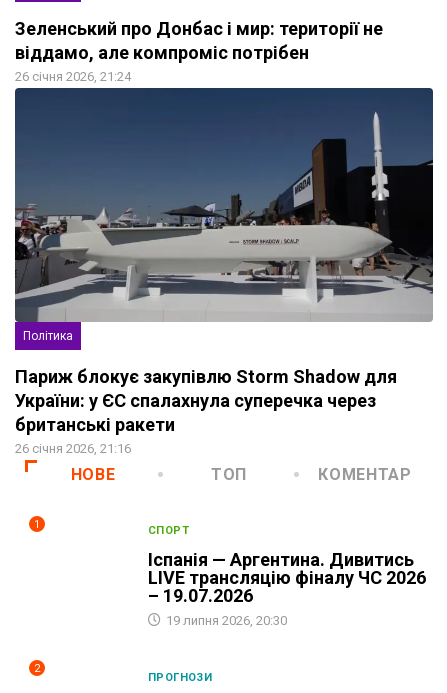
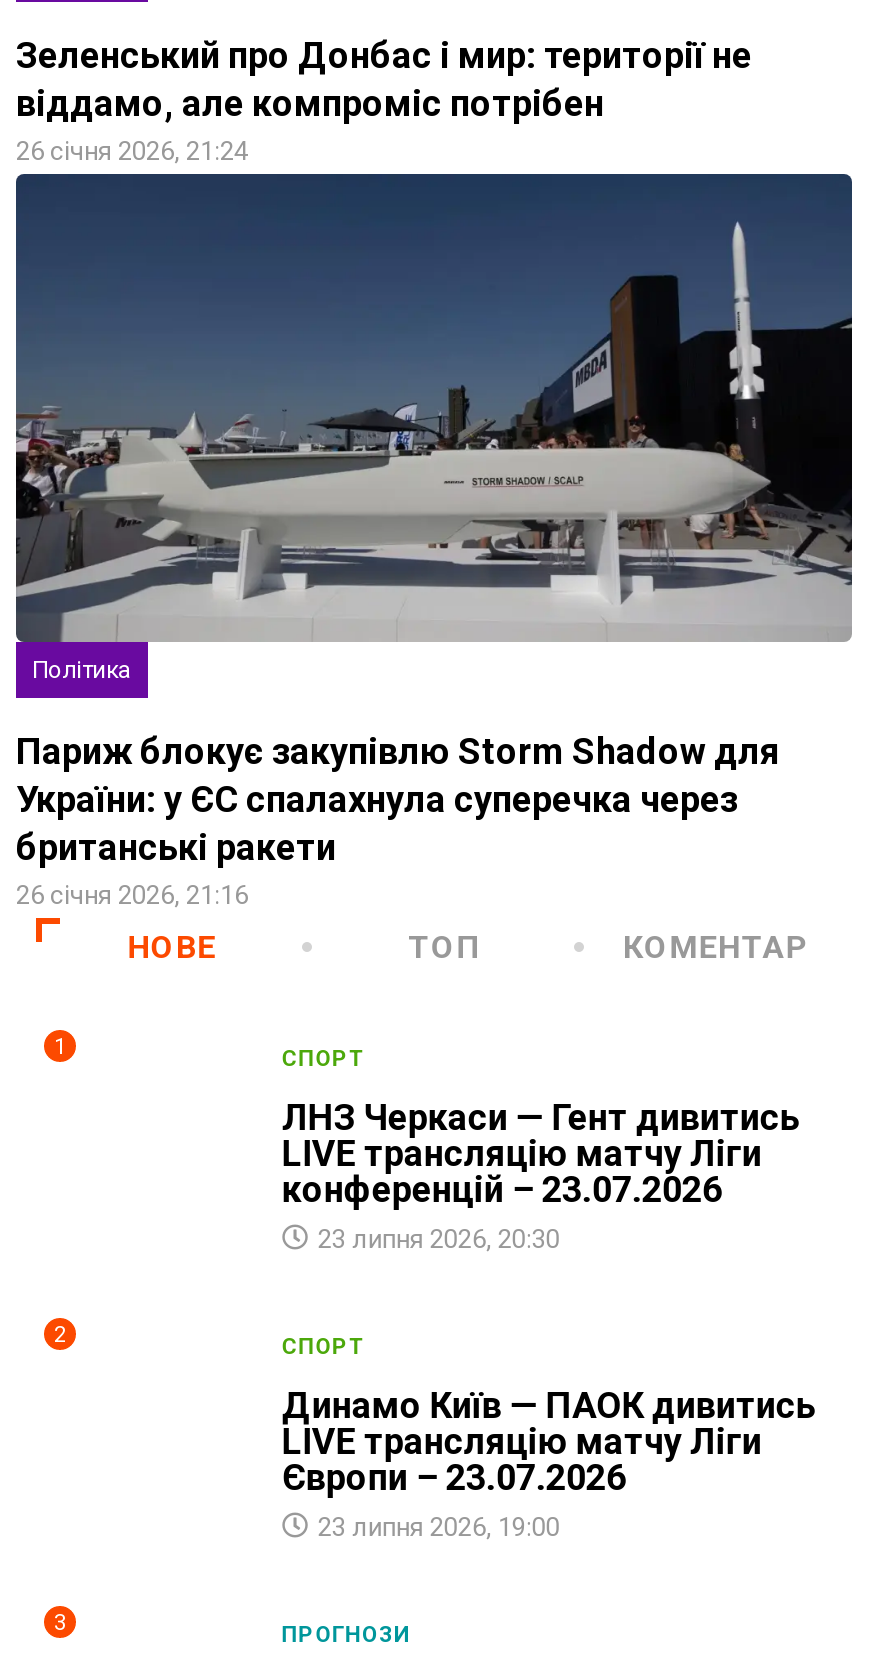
- Іспанія — Аргентина. Дивитись
- LIVE трансляцію фіналу ЧС 2026
- – 19.07.2026
- 19 липня 2026, 20:30
+ ЛНЗ Черкаси — Гент дивитись
+ LIVE трансляцію матчу Ліги
+ конференцій – 23.07.2026
+ 23 липня 2026, 20:30

+ СПОРТ
+ Динамо Київ — ПАОК дивитись
+ LIVE трансляцію матчу Ліги
+ Європи – 23.07.2026
+ 23 липня 2026, 19:00
+ 3
